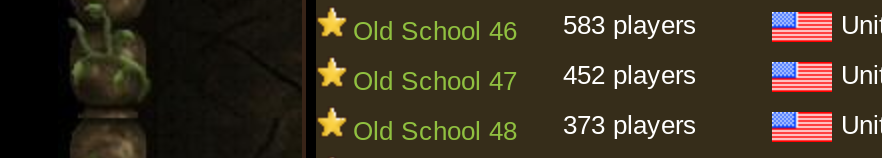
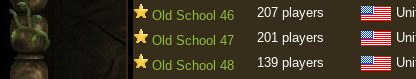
- Old School 46 583 players
+ Old School 46 207 players

- Old School 47 452 players
+ Old School 47 201 players

- Old School 48 373 players
+ Old School 48 139 players
